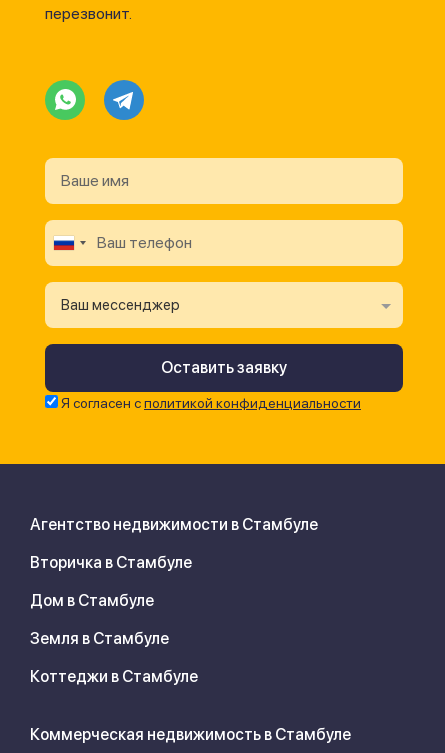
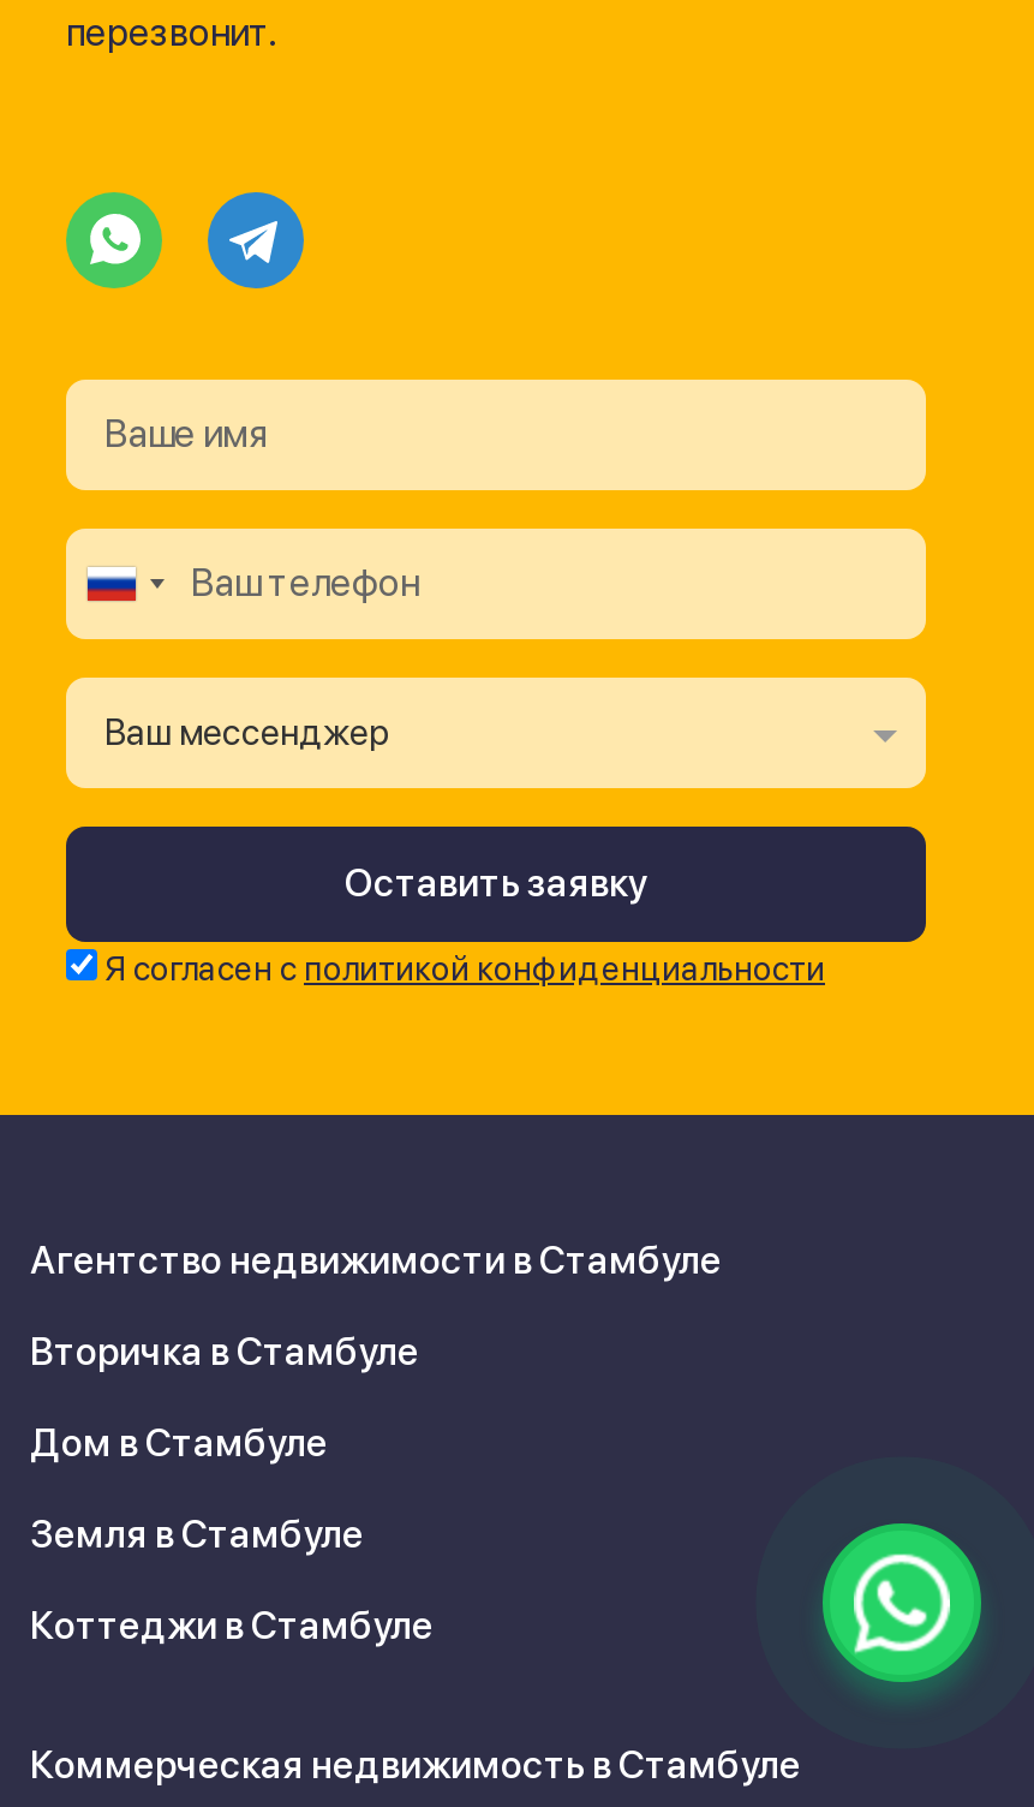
+ [image]
